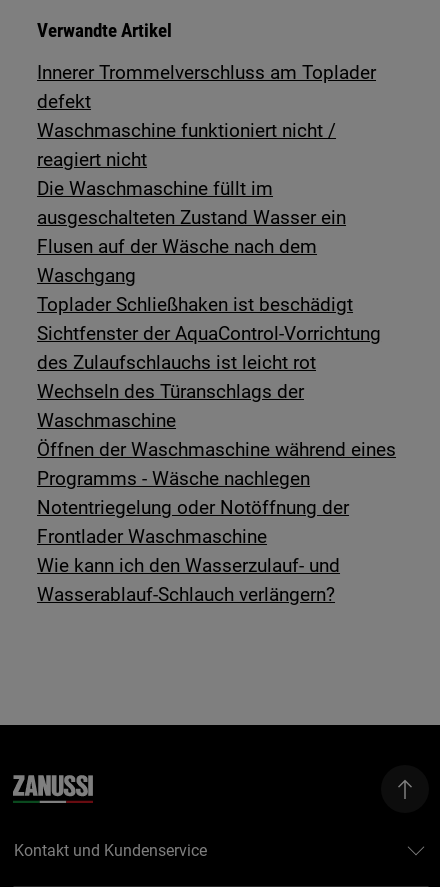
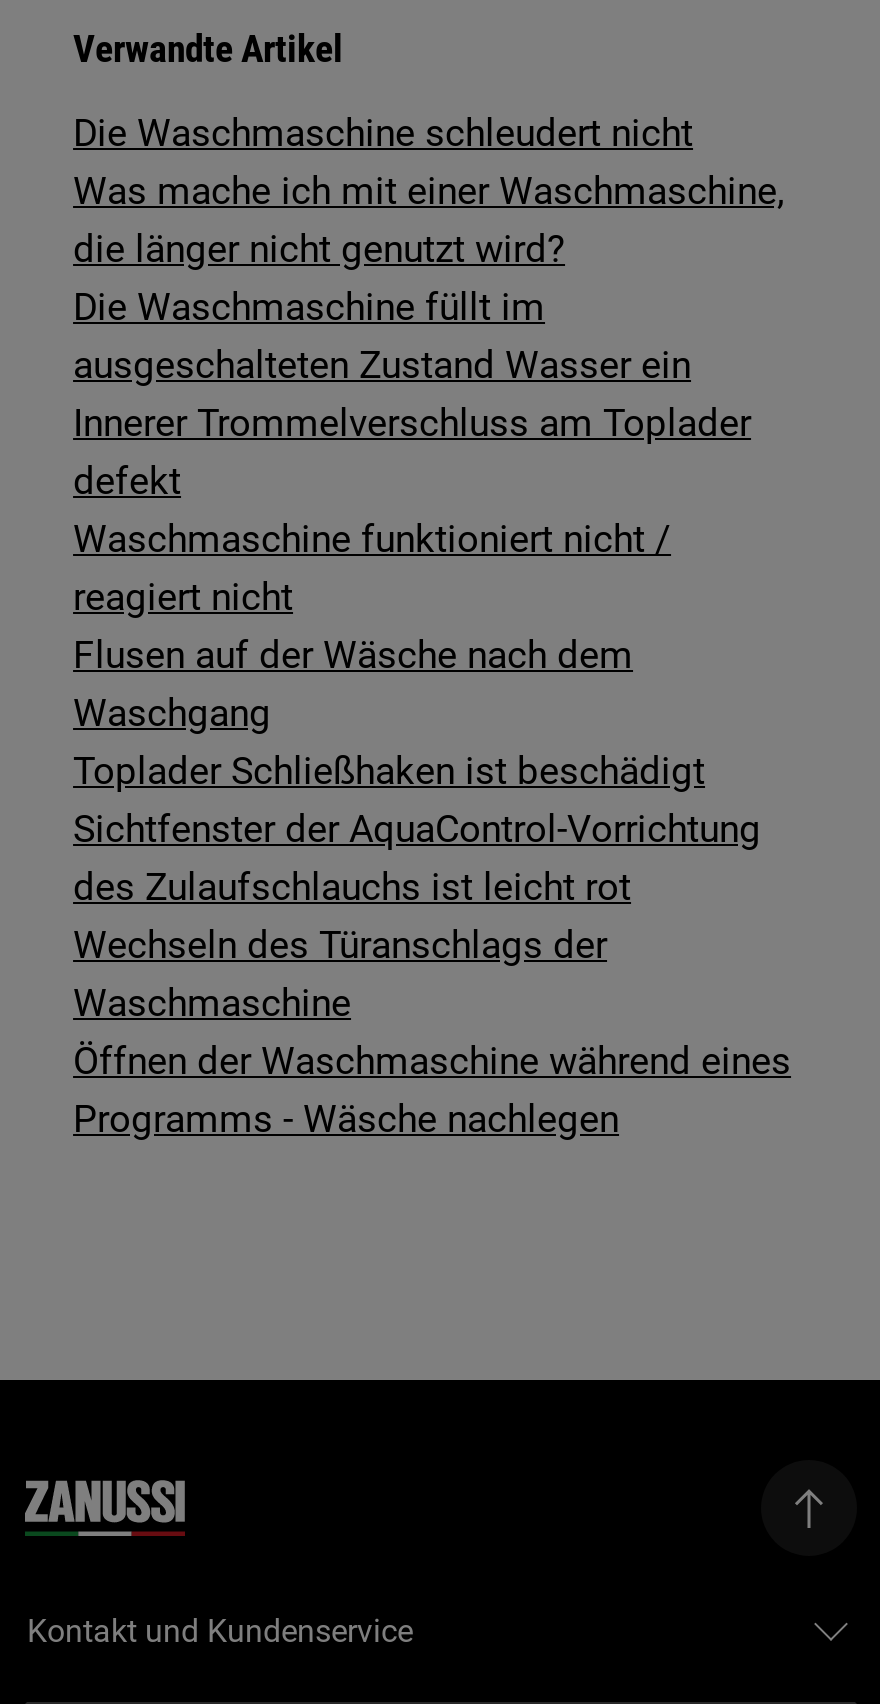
+ Die Waschmaschine schleudert nicht
+ Was mache ich mit einer Waschmaschine,
+ die länger nicht genutzt wird?

moved down: Innerer Trommelverschluss am Toplader | defekt | Waschmaschine funktioniert nicht / | reagiert nicht

moved up: Die Waschmaschine füllt im | ausgeschalteten Zustand Wasser ein

moved down: Flusen auf der Wäsche nach dem | Waschgang | Toplader Schließhaken ist beschädigt | ... | Öffnen der Waschmaschine während eines | Programms - Wäsche nachlegen

- Notentriegelung oder Notöffnung der
- Frontlader Waschmaschine
- Wie kann ich den Wasserzulauf- und
- Wasserablauf-Schlauch verlängern?
